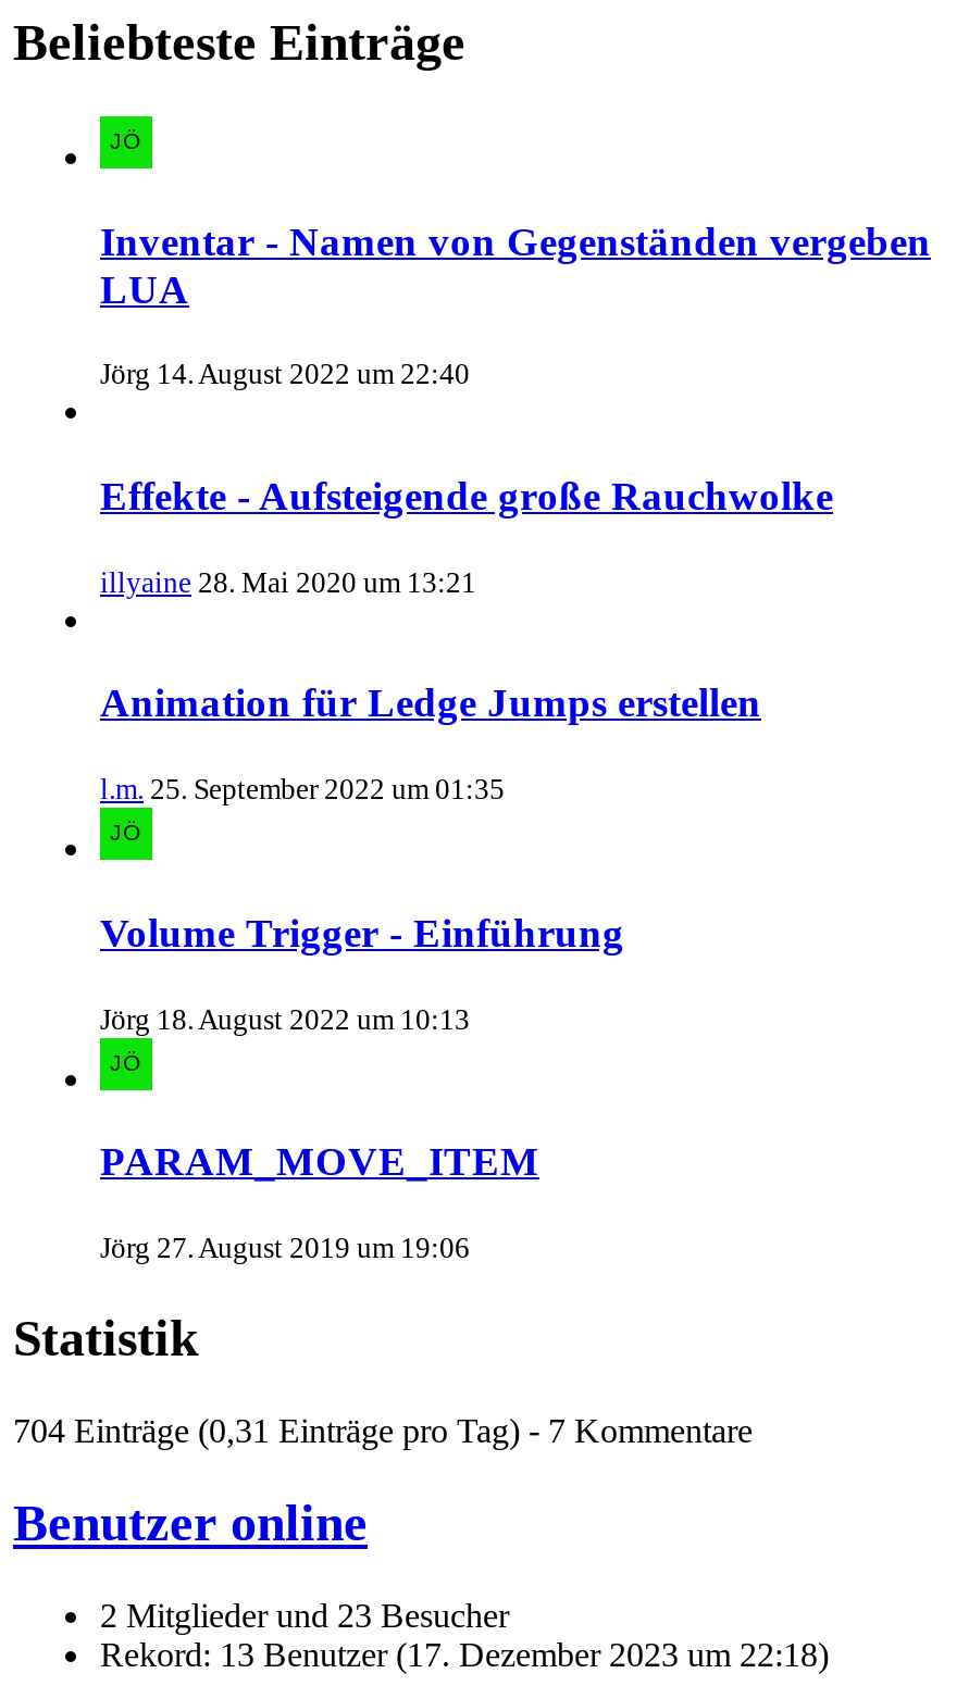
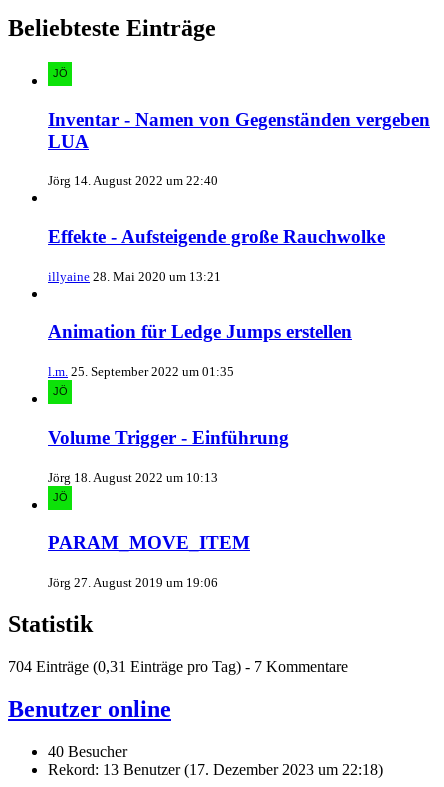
- 2 Mitglieder und 23 Besucher
+ 40 Besucher
